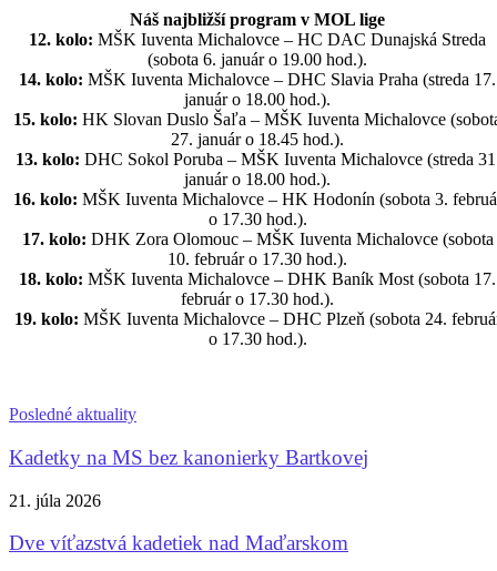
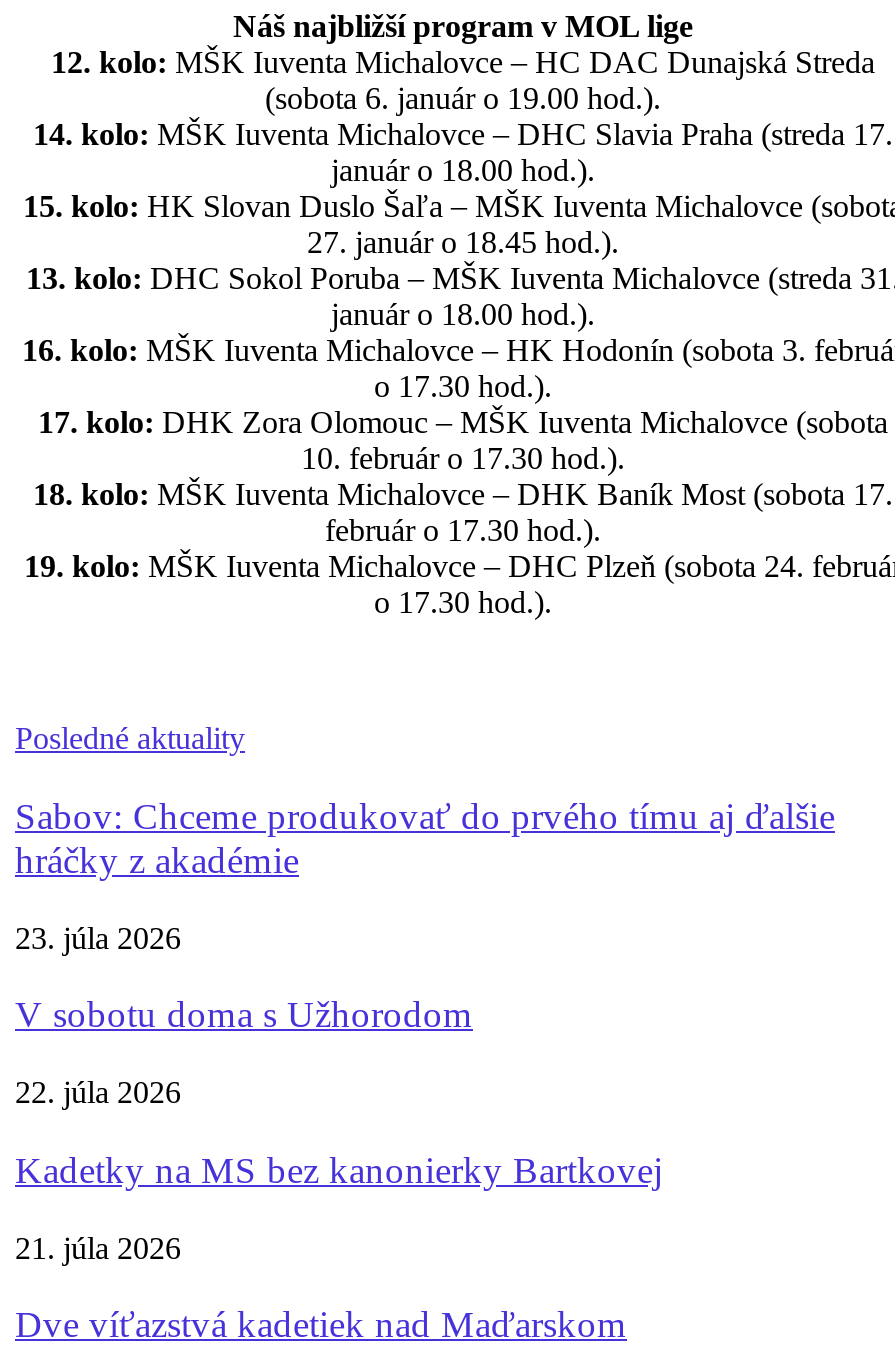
+ Sabov: Chceme produkovať do prvého tímu aj ďalšie
+ hráčky z akadémie
+ 23. júla 2026
+ V sobotu doma s Užhorodom
+ 22. júla 2026
